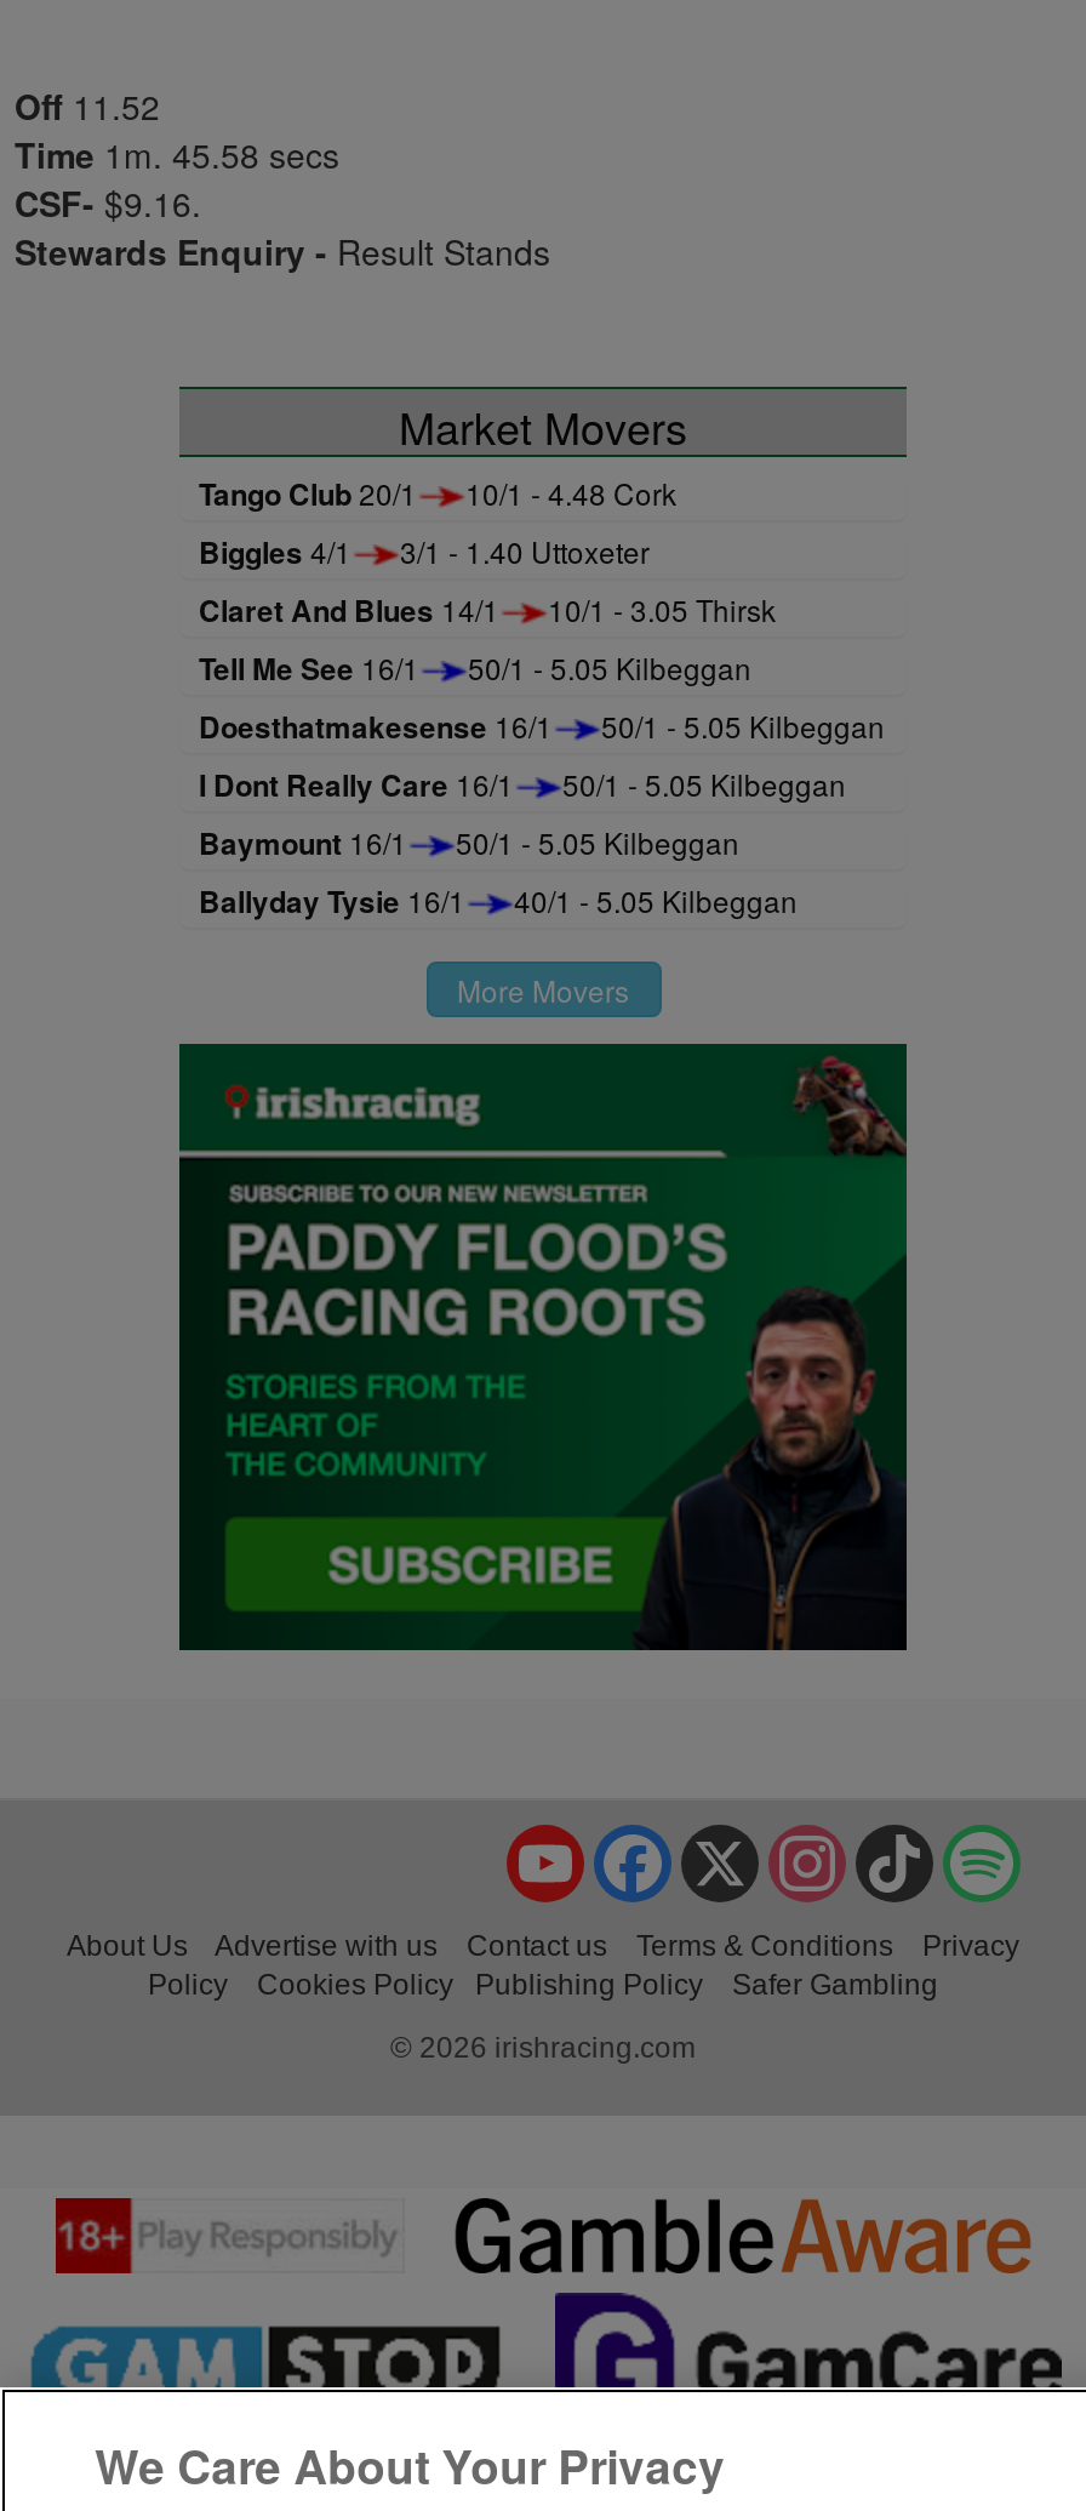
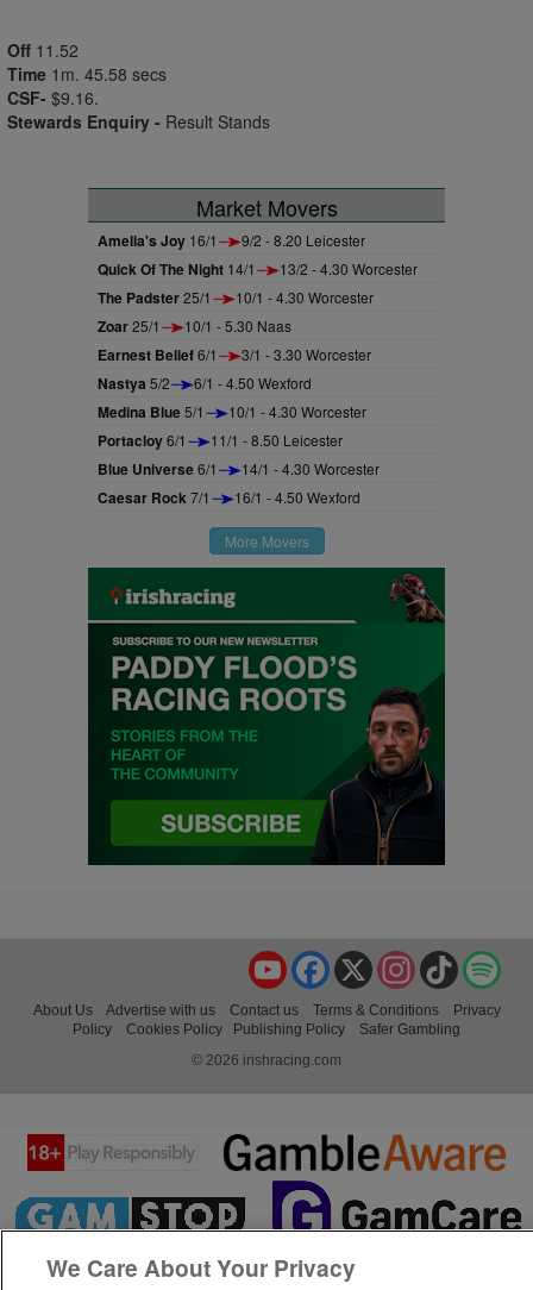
- Tango Club 20/1
- 10/1 - 4.48 Cork
- Biggles 4/1
- 3/1 - 1.40 Uttoxeter
- Claret And Blues 14/1
- 10/1 - 3.05 Thirsk
- Tell Me See 16/1
- 50/1 - 5.05 Kilbeggan
- Doesthatmakesense 16/1
- 50/1 - 5.05 Kilbeggan
- I Dont Really Care 16/1
- 50/1 - 5.05 Kilbeggan
- Baymount 16/1
- 50/1 - 5.05 Kilbeggan
- Ballyday Tysie 16/1
- 40/1 - 5.05 Kilbeggan
+ Amelia's Joy 16/1
+ 9/2 - 8.20 Leicester
+ Quick Of The Night 14/1
+ 13/2 - 4.30 Worcester
+ The Padster25/1
+ 10/1 - 4.30 Worcester
+ Zoar25/1
+ 10/1 - 5.30 Naas
+ Earnest Belief6/1
+ 3/1 - 3.30 Worcester
+ Nastya 5/2
+ 6/1 - 4.50 Wexford
+ Medina Blue 5/1
+ 10/1 - 4.30 Worcester
+ Portacloy 6/1
+ 11/1 - 8.50 Leicester
+ Blue Universe 6/1
+ 14/1 - 4.30 Worcester
+ Caesar Rock 7/1
+ 16/1 - 4.50 Wexford
